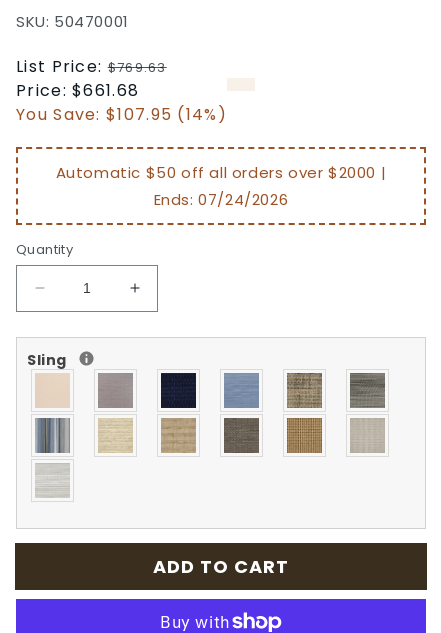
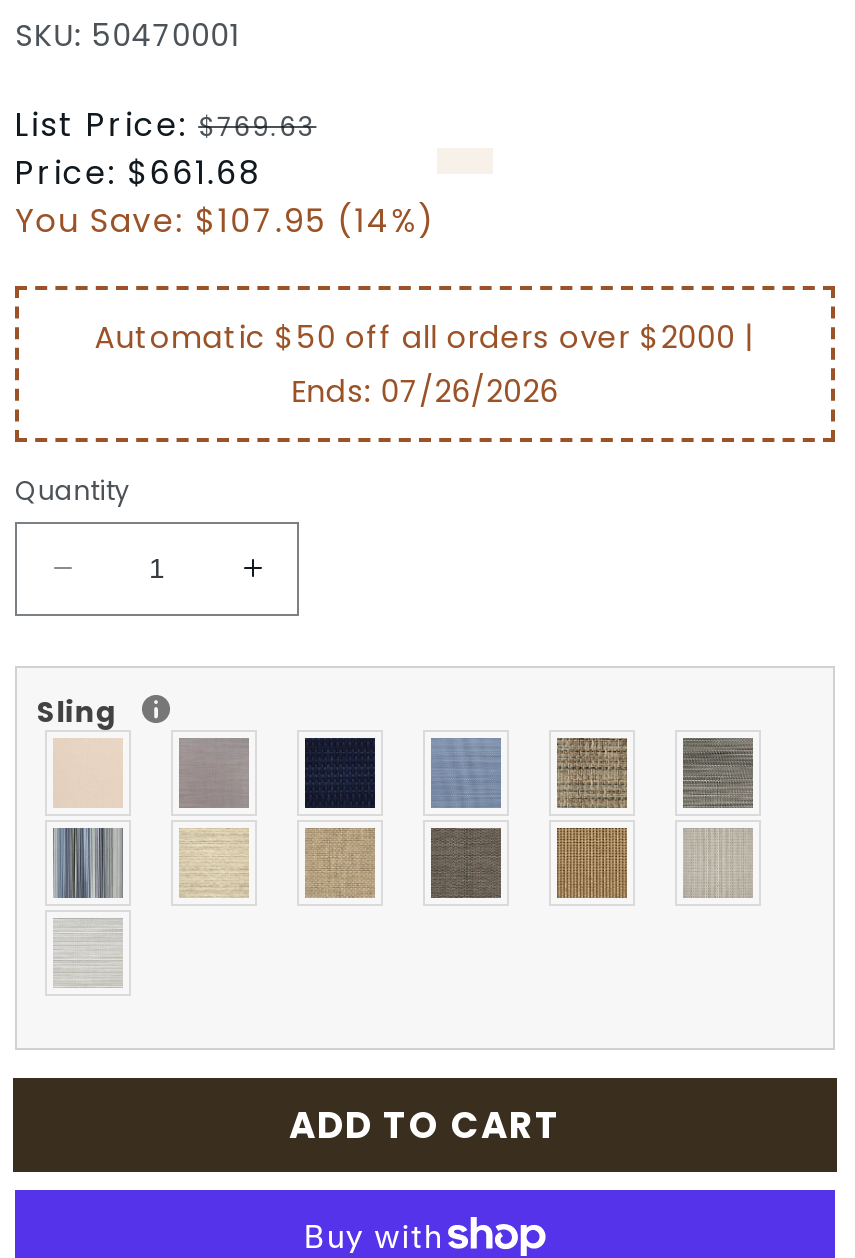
- Ends: 07/24/2026
+ Ends: 07/26/2026
